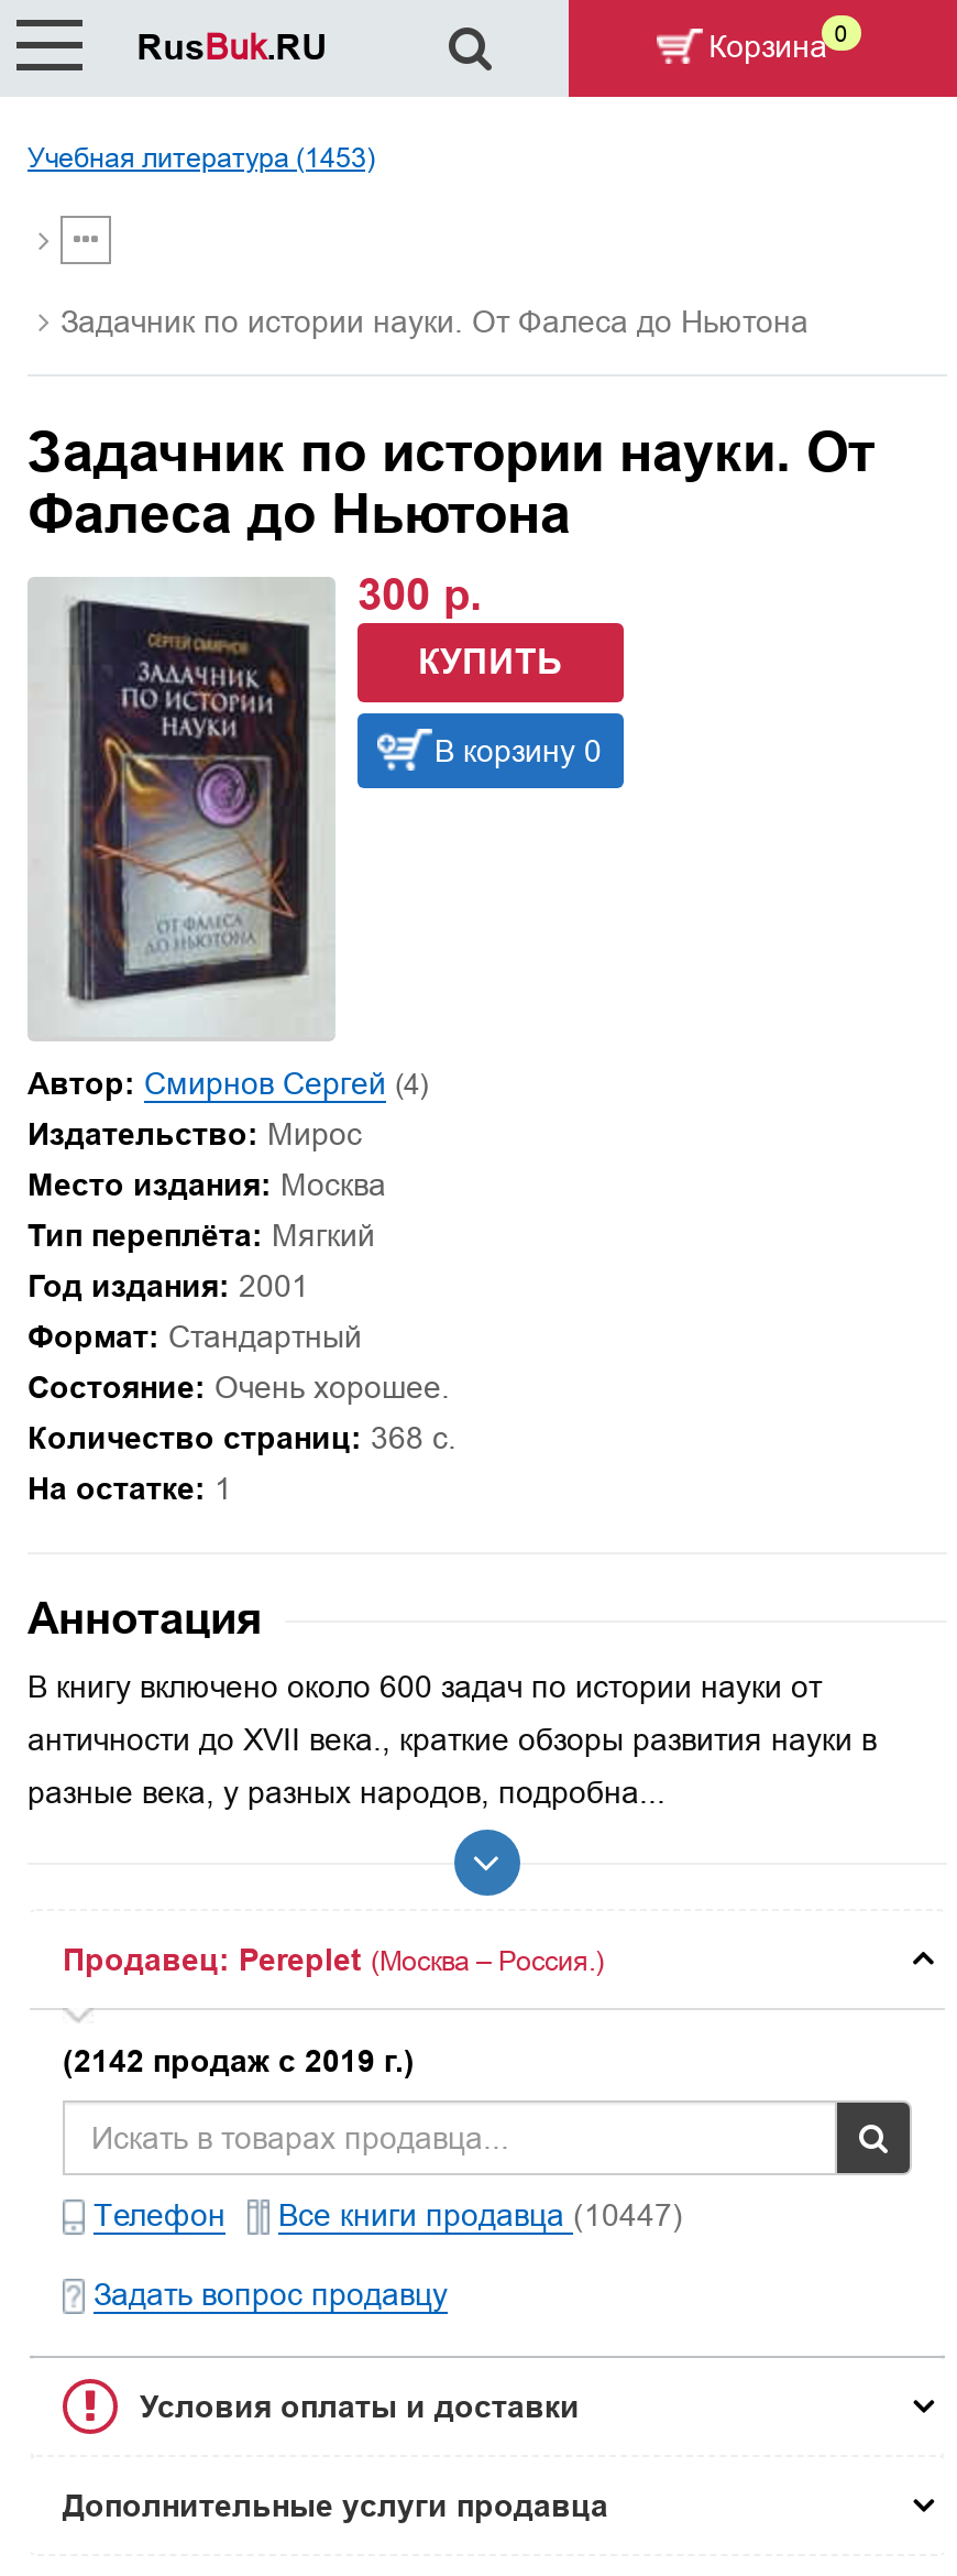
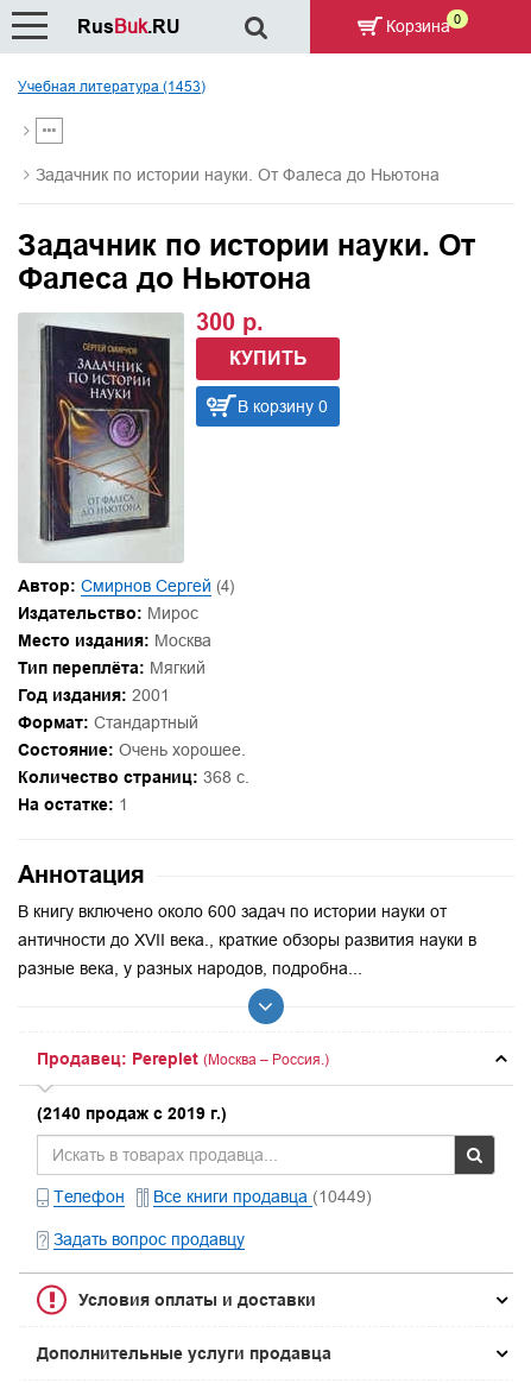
- (2142 продаж с 2019 г.)
+ (2140 продаж с 2019 г.)

- Все книги продавца (10447)
+ Все книги продавца (10449)
